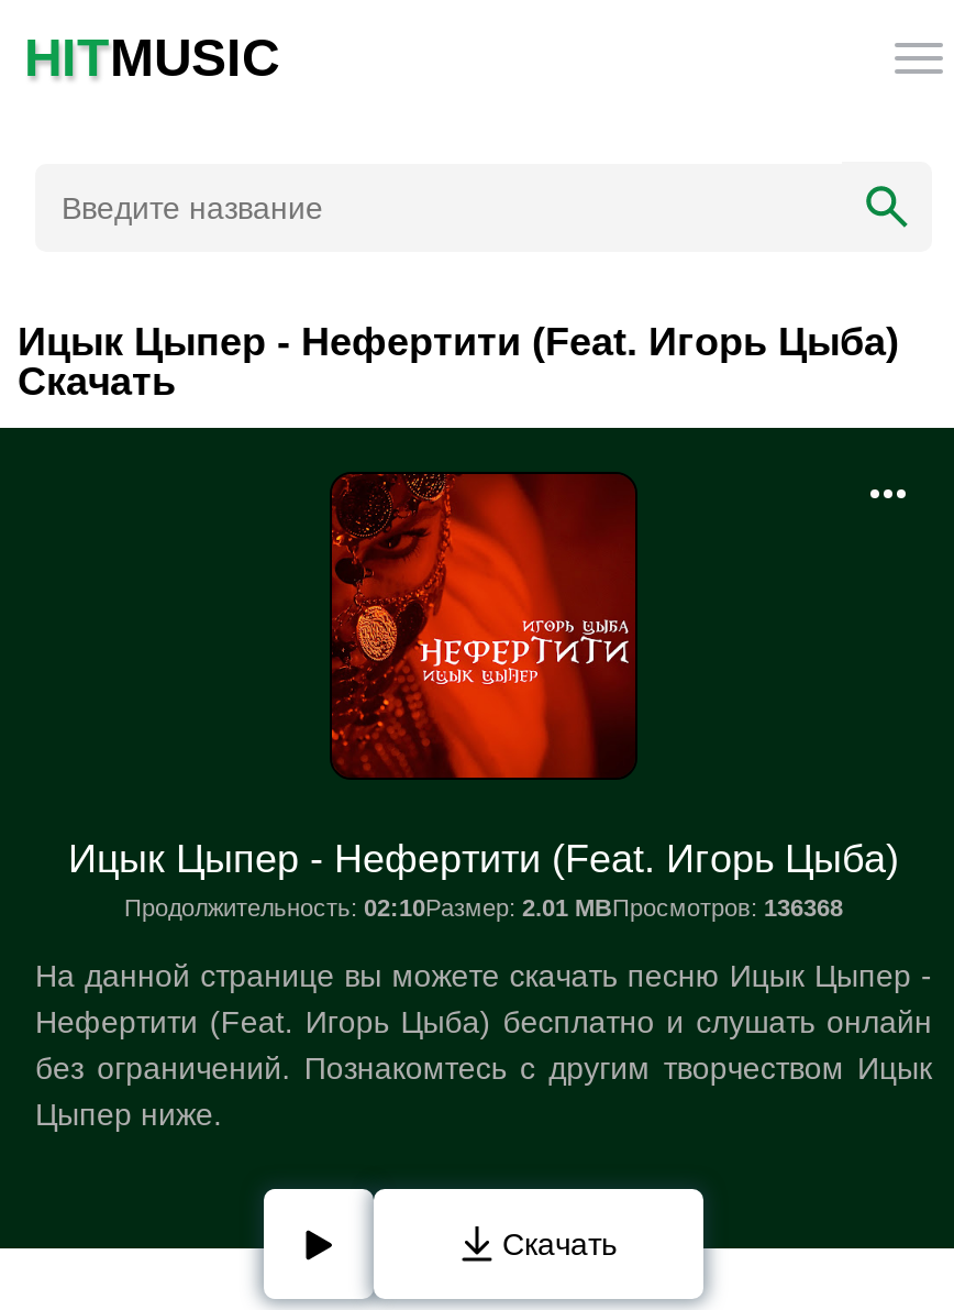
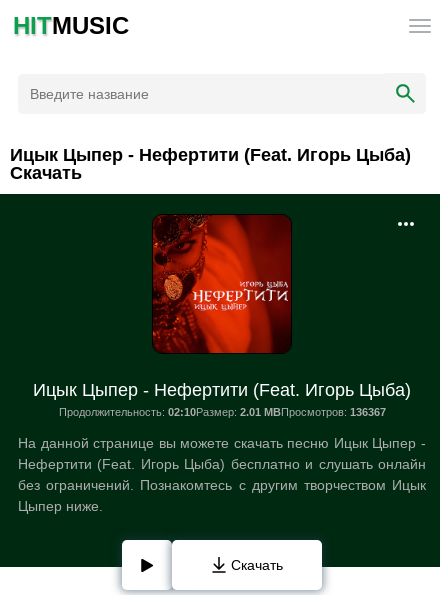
- Продолжительность: 02:10Размер: 2.01 MBПросмотров: 136368
+ Продолжительность: 02:10Размер: 2.01 MBПросмотров: 136367
